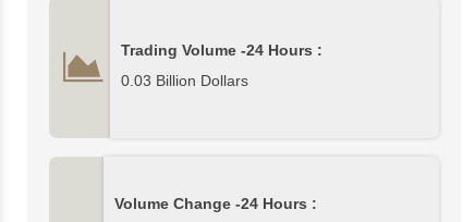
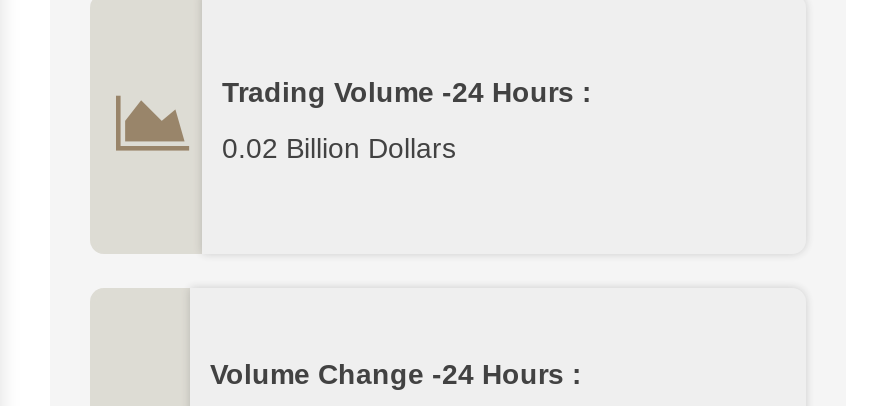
- 0.03 Billion Dollars
+ 0.02 Billion Dollars
